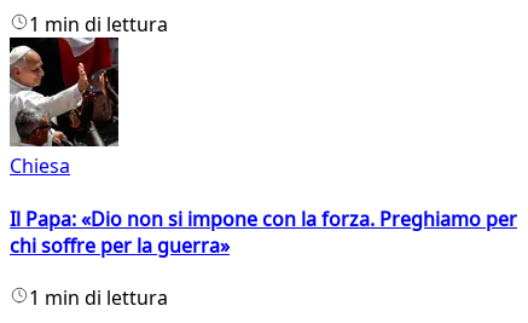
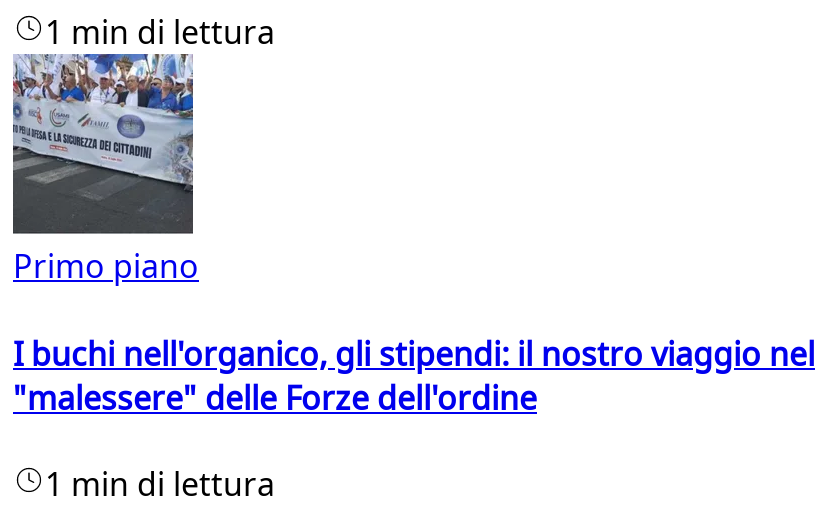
- [image]
- Chiesa
+ [image]
+ Primo piano

- Il Papa: «Dio non si impone con la forza. Preghiamo per
- chi soffre per la guerra»
+ I buchi nell'organico, gli stipendi: il nostro viaggio nel
+ "malessere" delle Forze dell'ordine
